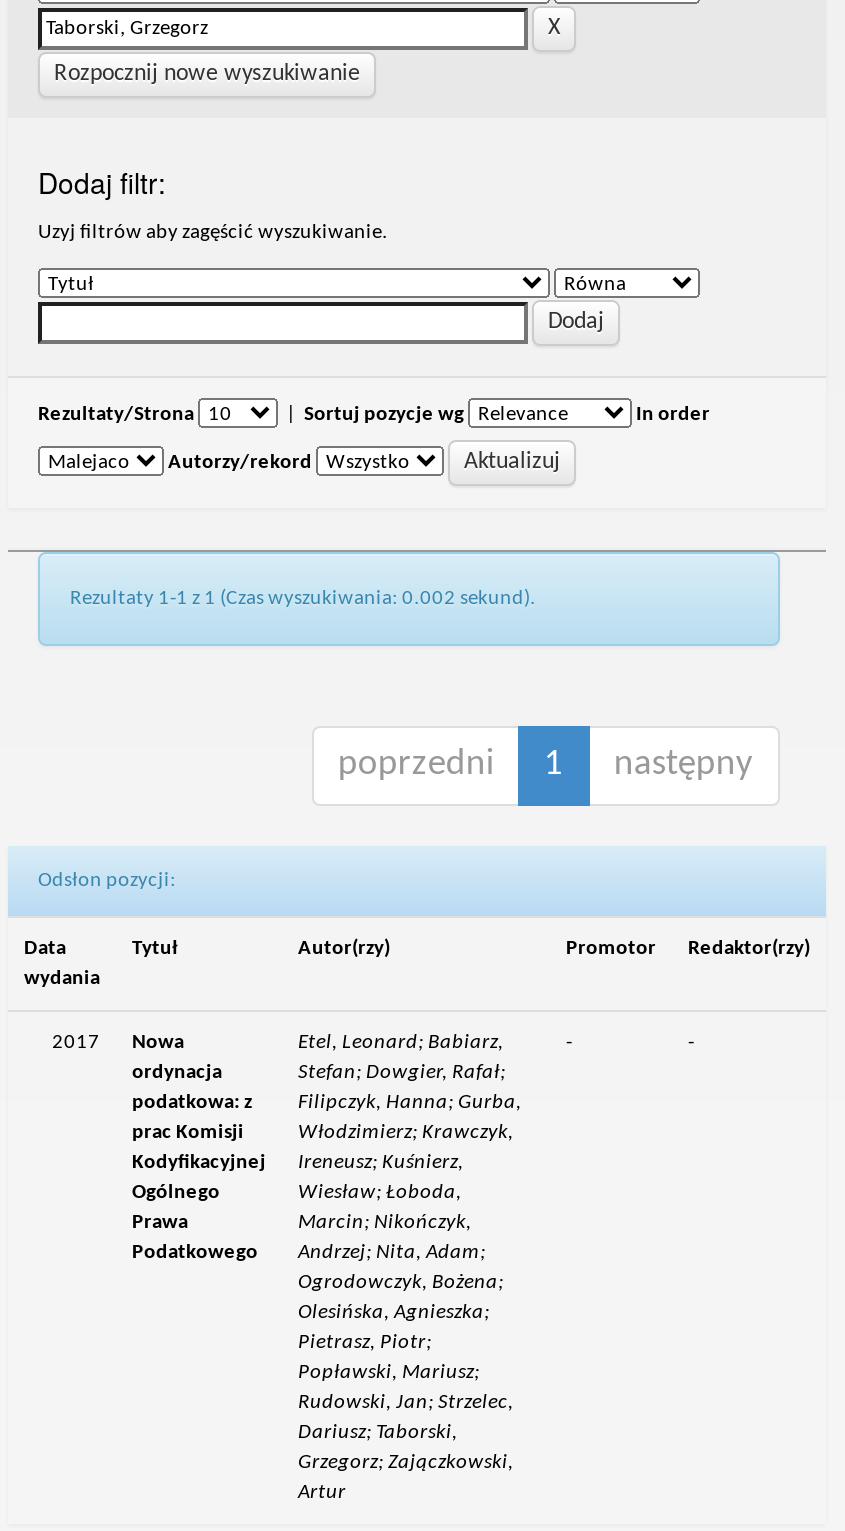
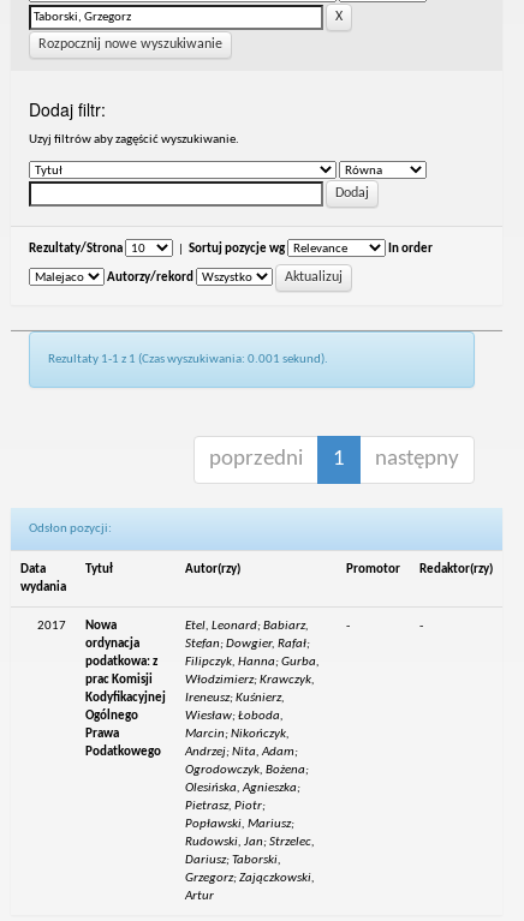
- Rezultaty 1-1 z 1 (Czas wyszukiwania: 0.002 sekund).
+ Rezultaty 1-1 z 1 (Czas wyszukiwania: 0.001 sekund).
